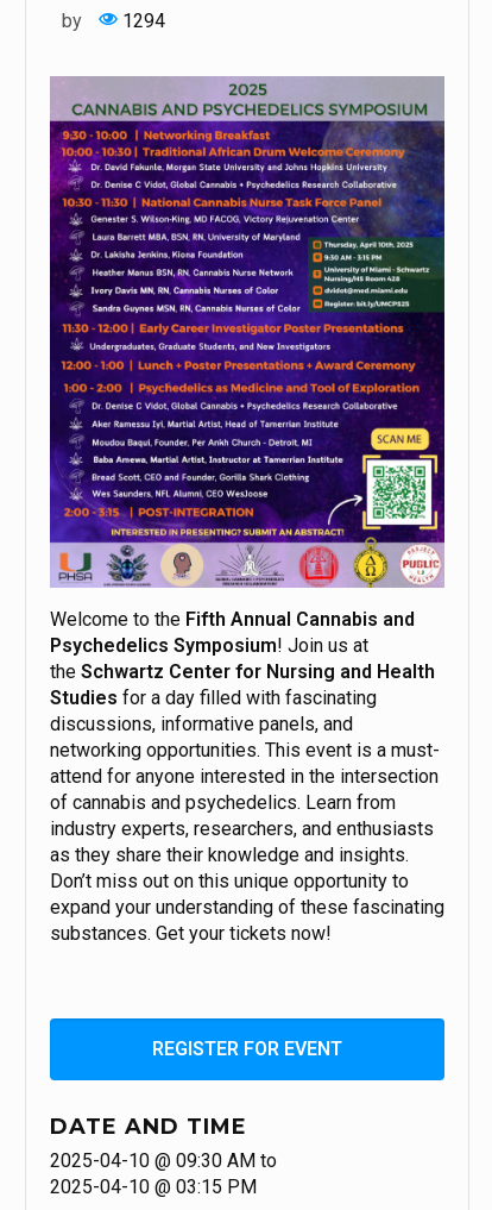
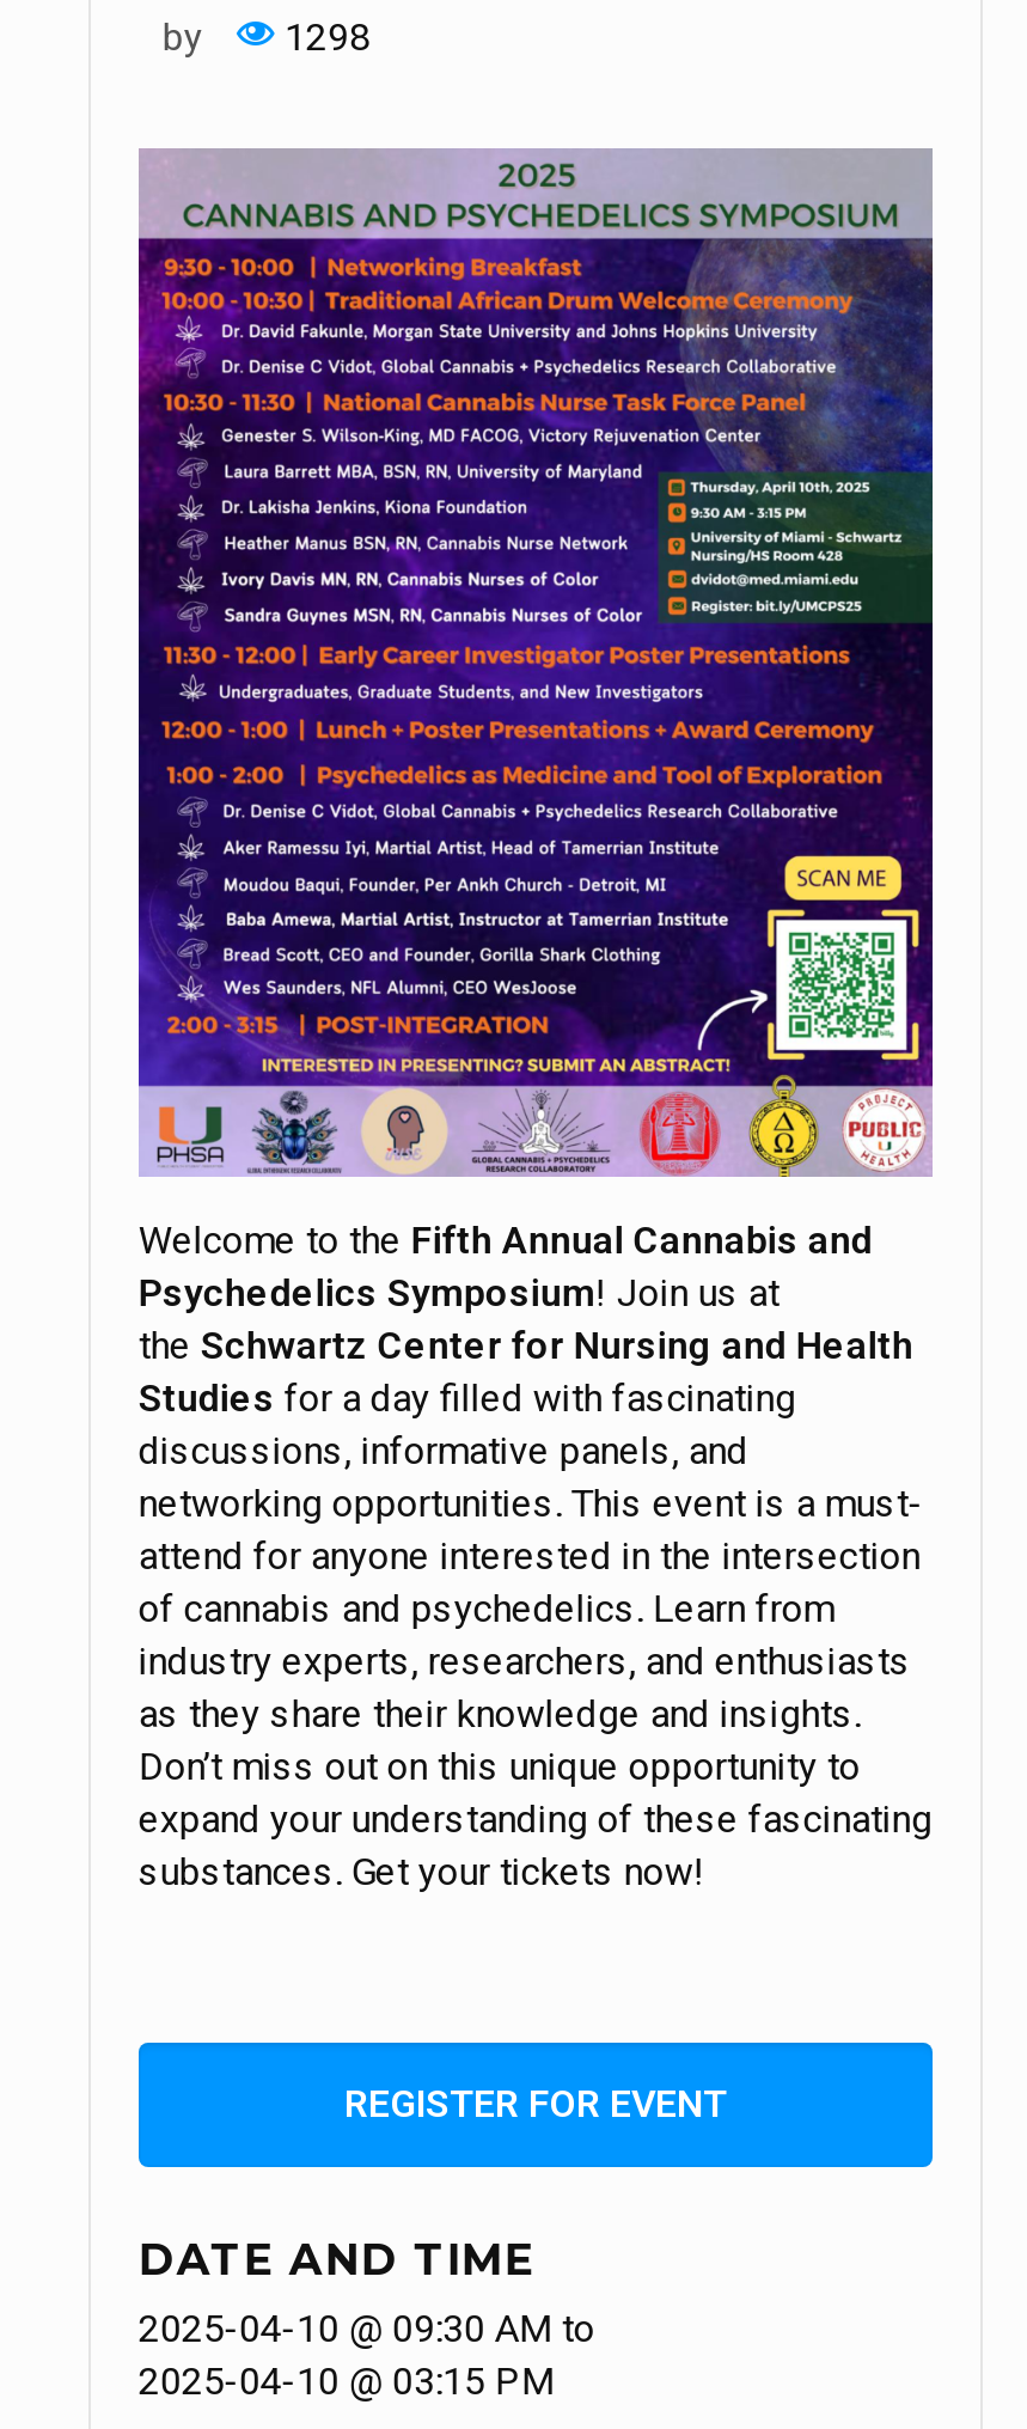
- by 1294
+ by 1298
